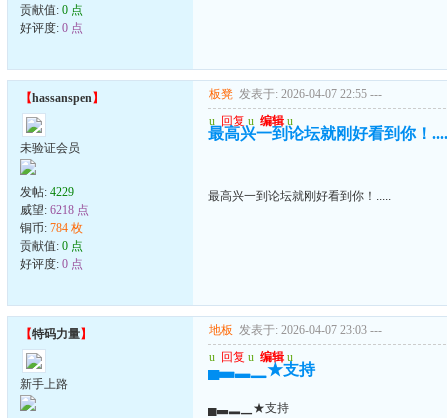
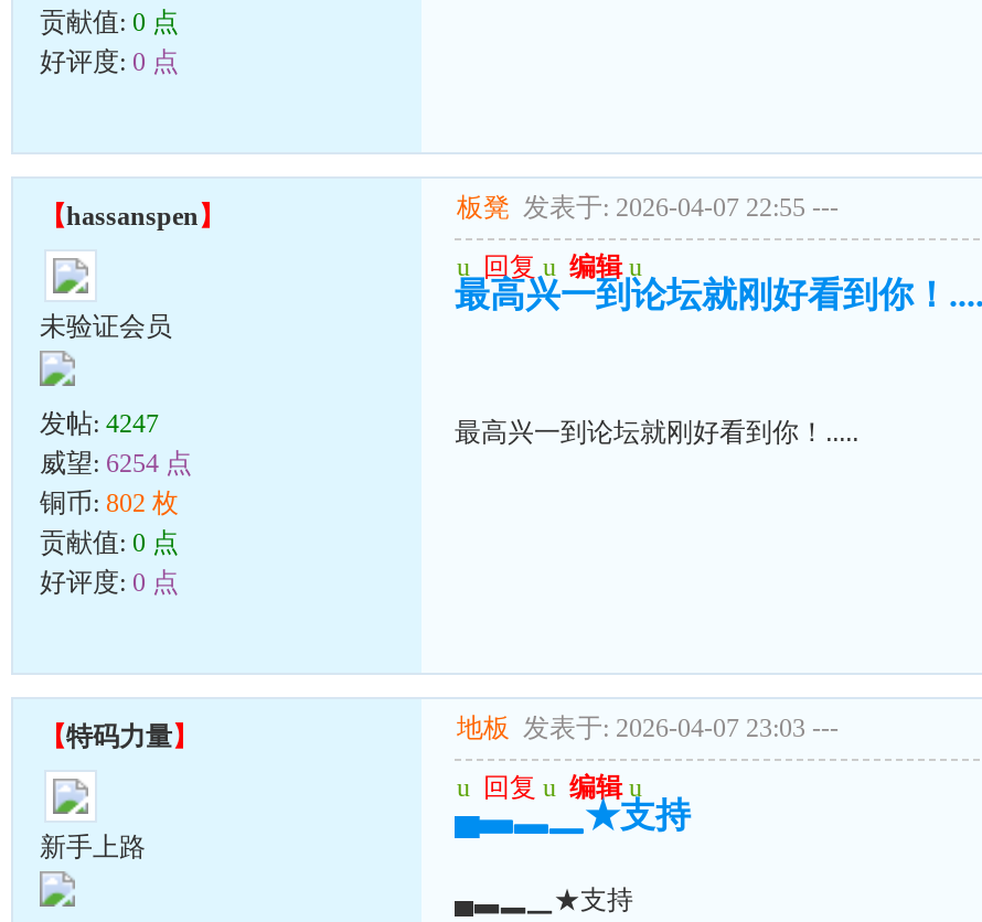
- 发帖: 4229
+ 发帖: 4247

- 威望: 6218 点
+ 威望: 6254 点

- 铜币: 784 枚
+ 铜币: 802 枚
